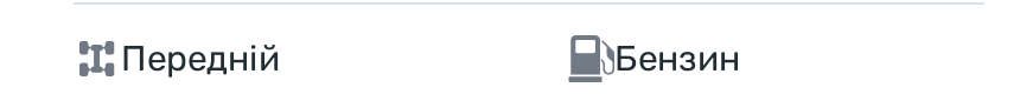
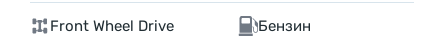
- Передній
+ Front Wheel Drive
